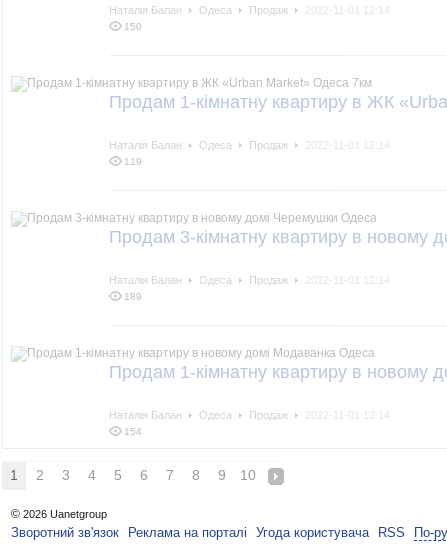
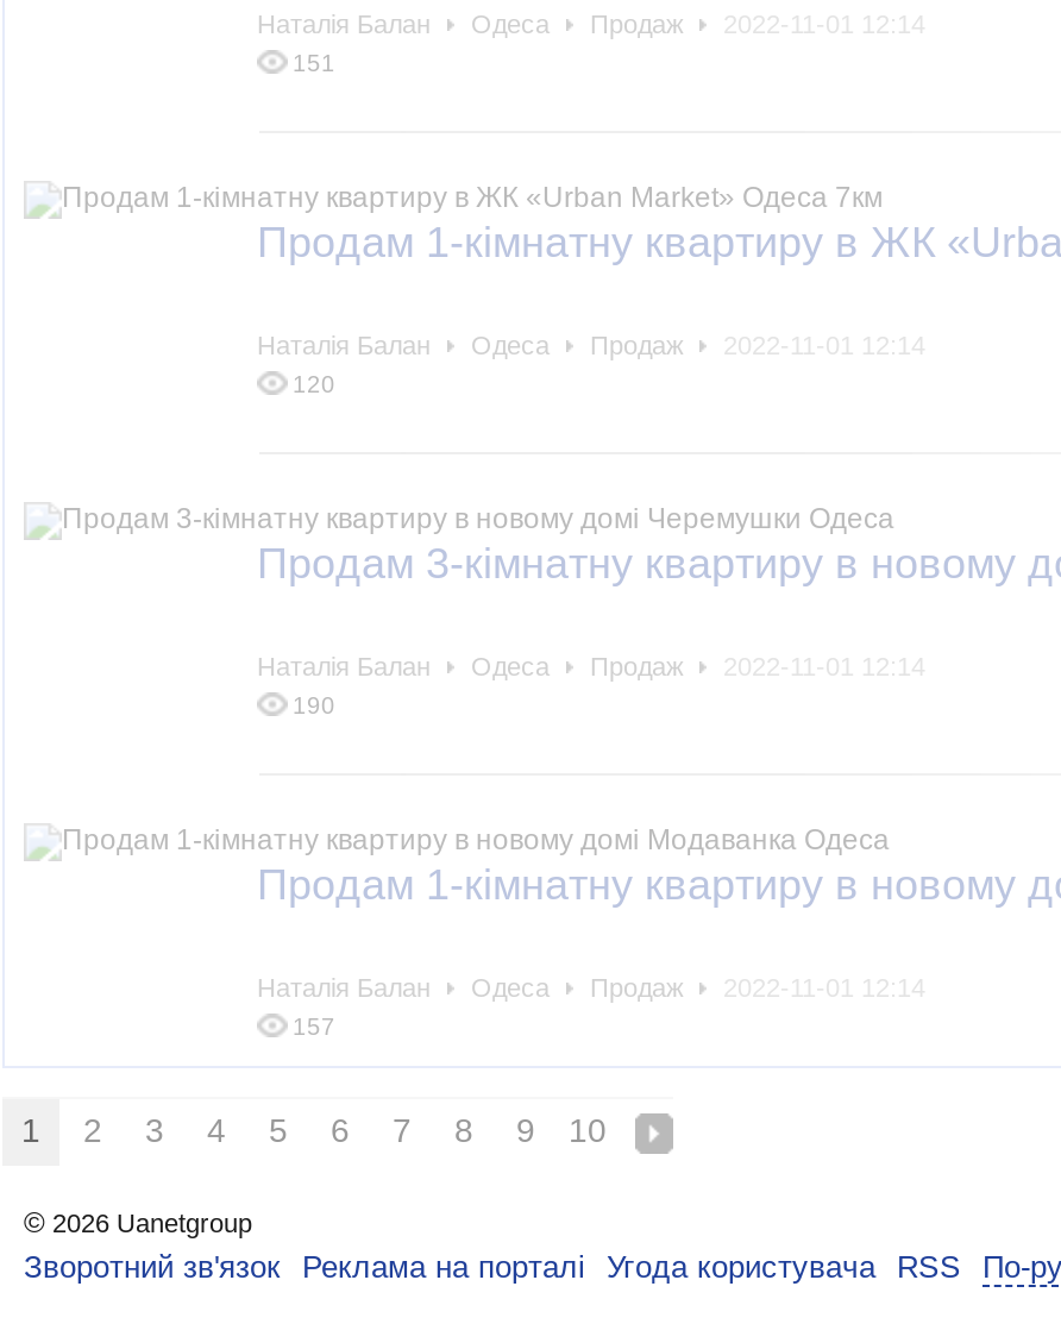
- 150
+ 151

- 119
+ 120

- 189
+ 190

- 154
+ 157
